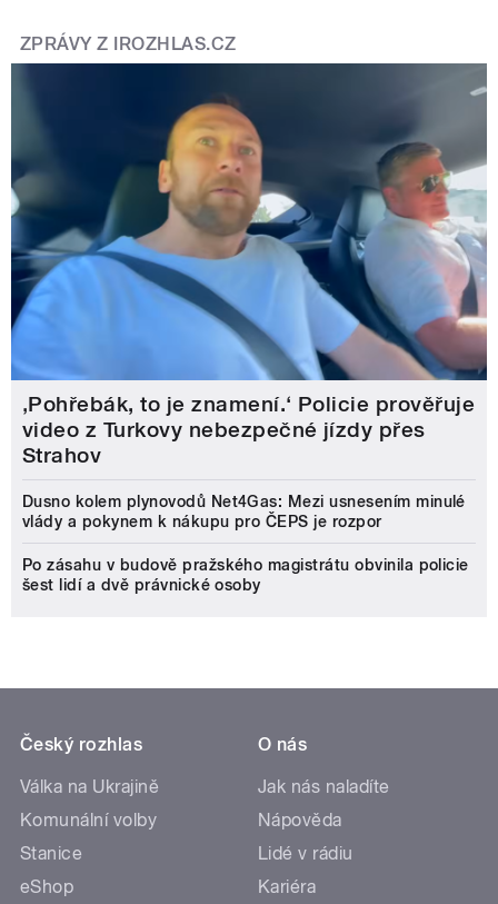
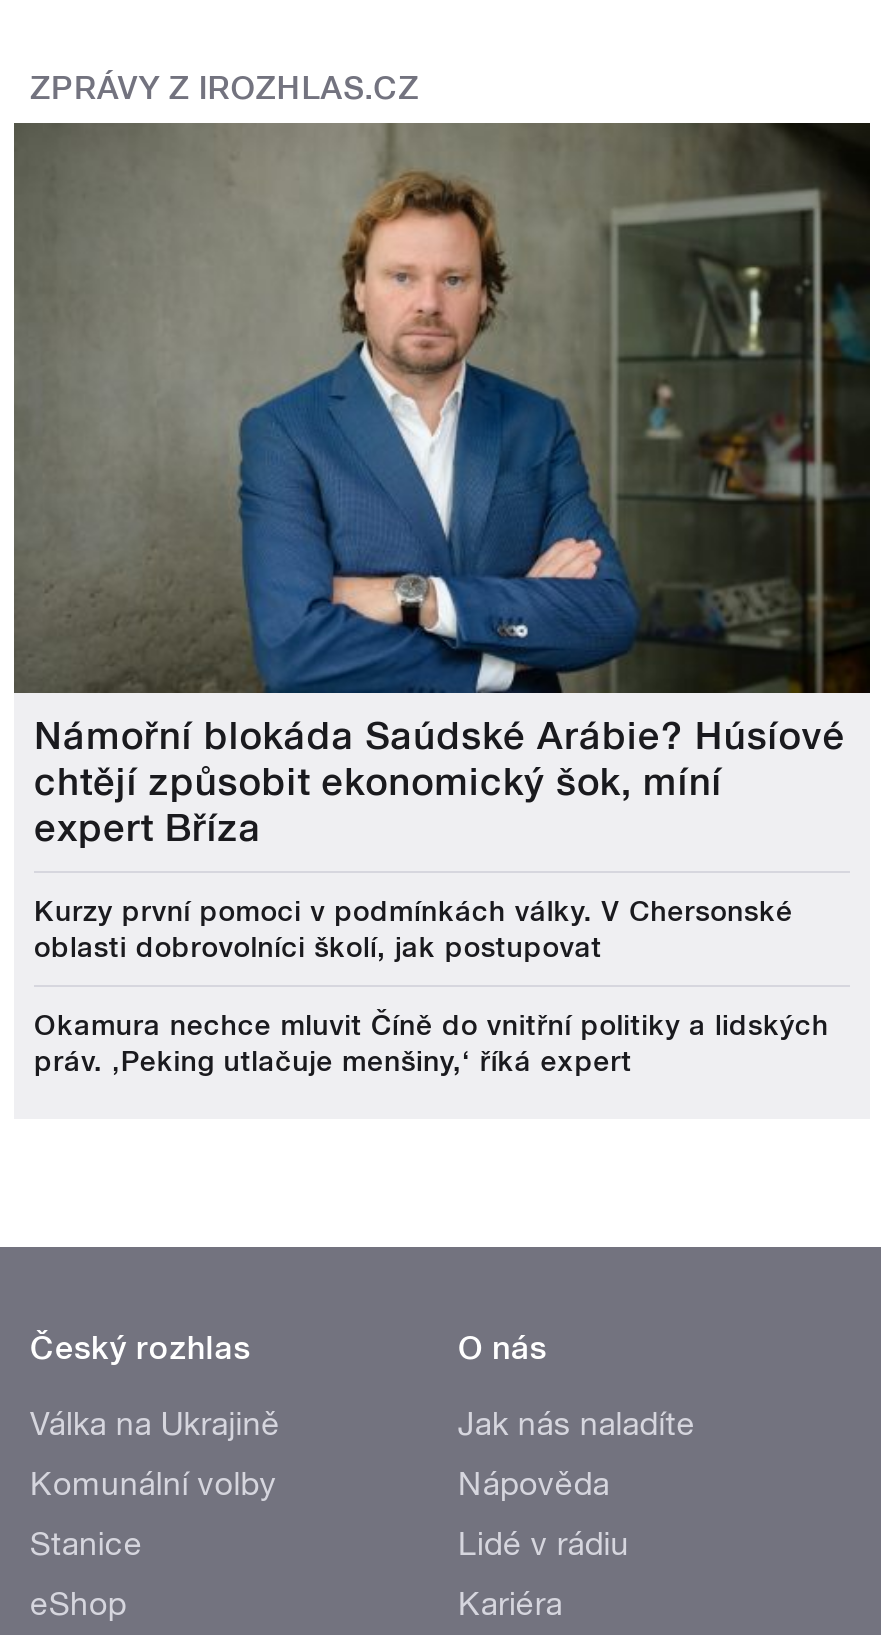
- [image]
- ‚Pohřebák, to je znamení.‘ Policie prověřuje
- video z Turkovy nebezpečné jízdy přes
- Strahov
+ [image]
+ Námořní blokáda Saúdské Arábie? Húsíové
+ chtějí způsobit ekonomický šok, míní
+ expert Bříza

- Dusno kolem plynovodů Net4Gas: Mezi usnesením minulé
- vlády a pokynem k nákupu pro ČEPS je rozpor
+ Kurzy první pomoci v podmínkách války. V Chersonské
+ oblasti dobrovolníci školí, jak postupovat

- Po zásahu v budově pražského magistrátu obvinila policie
- šest lidí a dvě právnické osoby
+ Okamura nechce mluvit Číně do vnitřní politiky a lidských
+ práv. ‚Peking utlačuje menšiny,‘ říká expert
